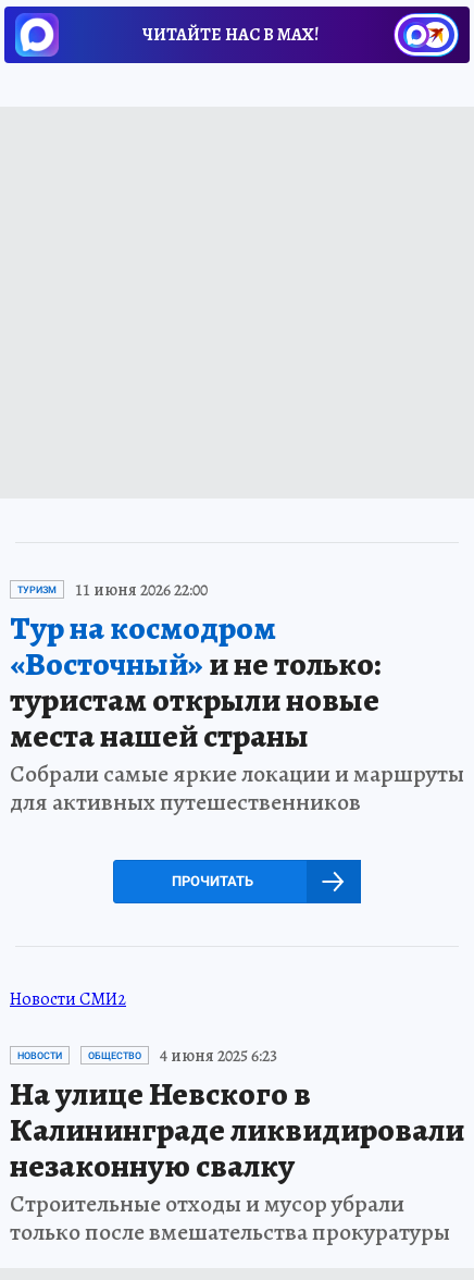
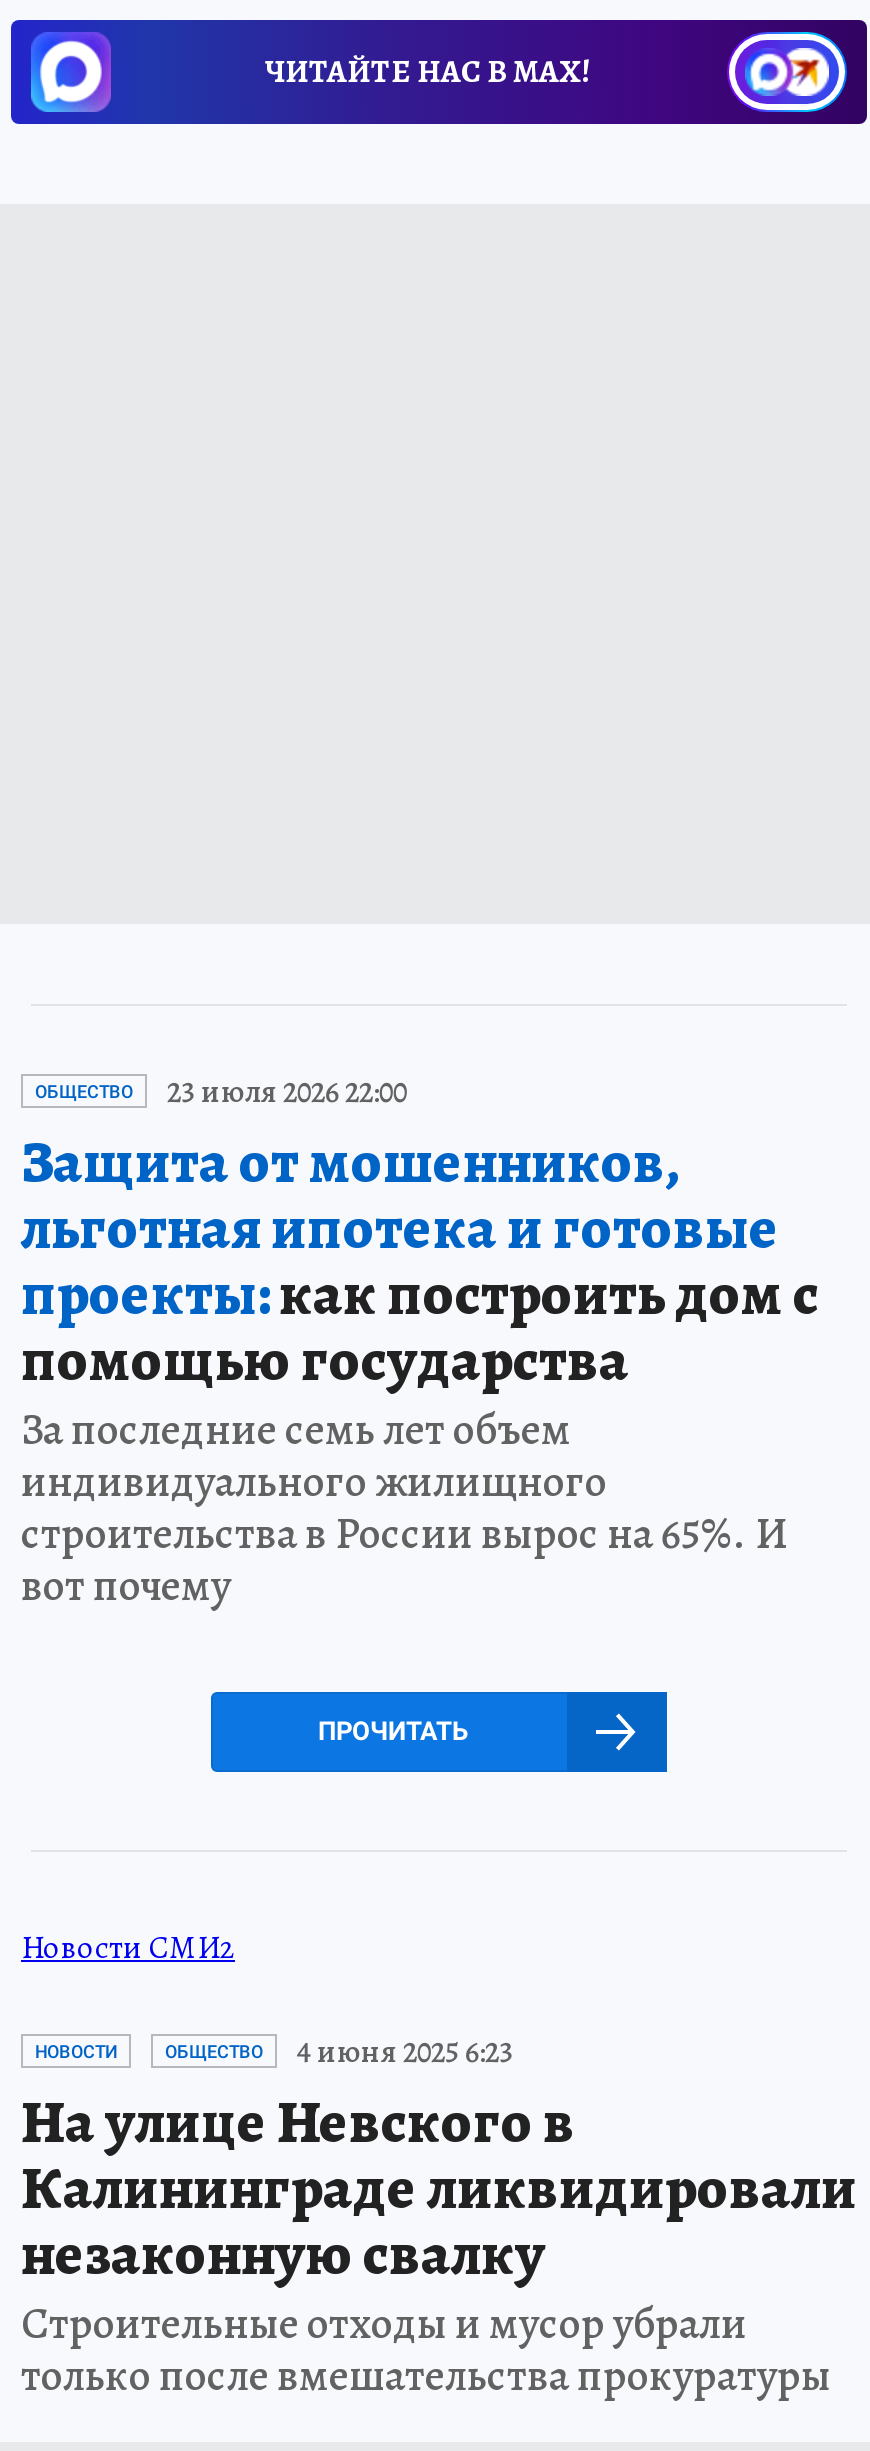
- ТУРИЗМ
- 11 июня 2026 22:00
- Тур на космодром
- «Восточный»и не только:
- туристам открыли новые
- места нашей страны
- Собрали самые яркие локации и маршруты
- для активных путешественников
+ ОБЩЕСТВО
+ 23 июля 2026 22:00
+ Защита от мошенников,
+ льготная ипотека и готовые
+ проекты:как построить дом с
+ помощью государства
+ За последние семь лет объем
+ индивидуального жилищного
+ строительства в России вырос на 65%. И
+ вот почему
